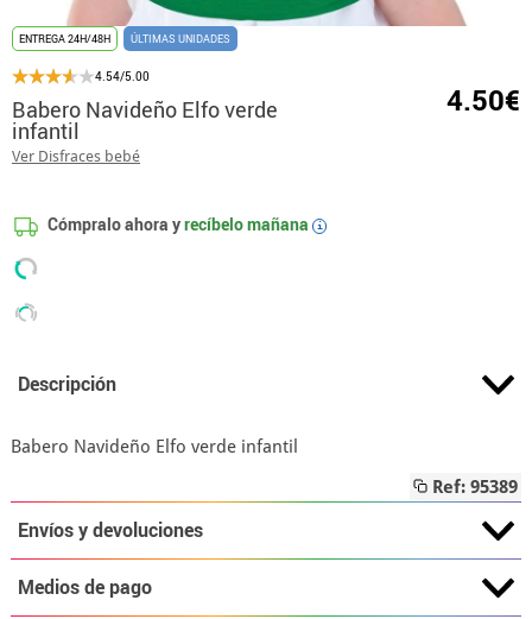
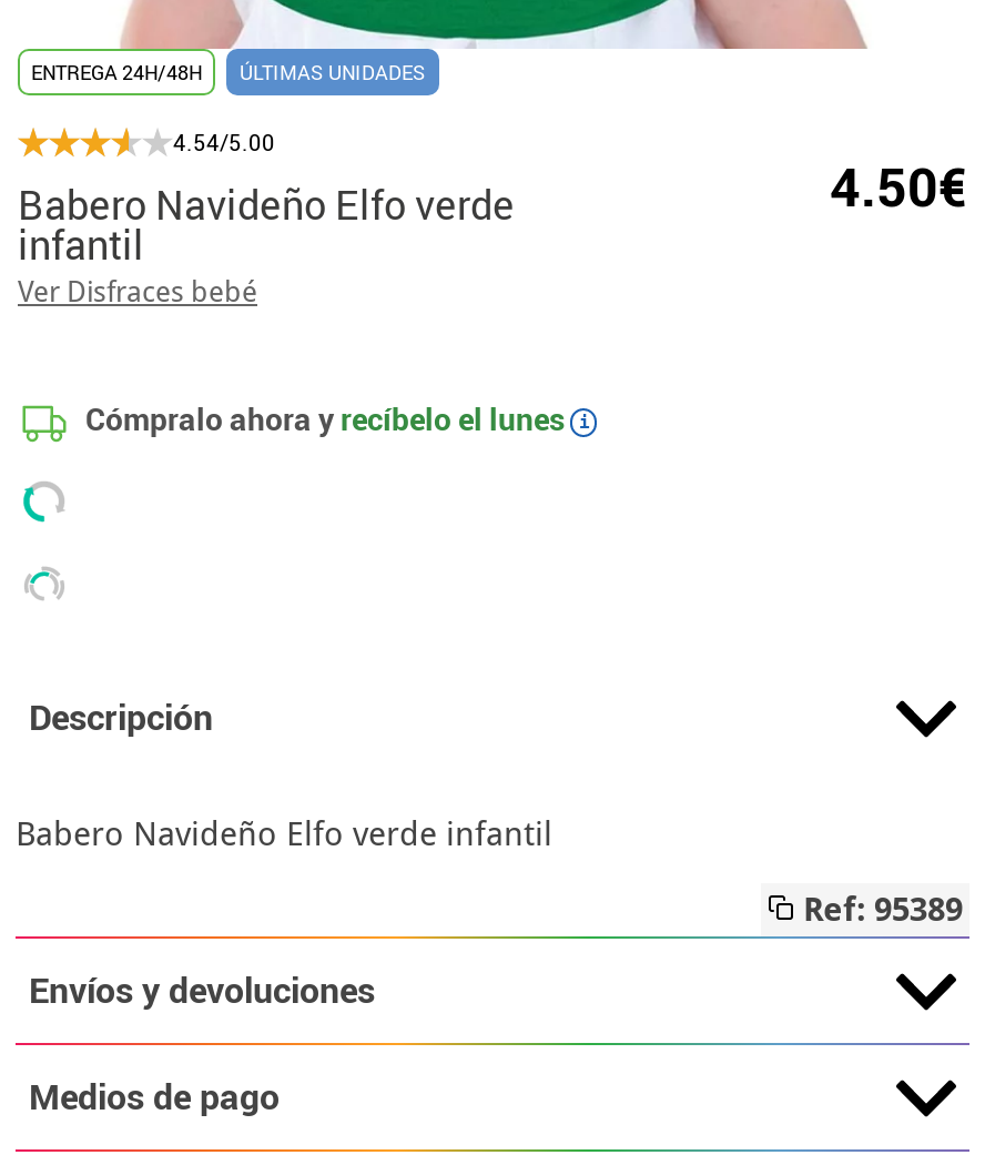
- Cómpralo ahora y recíbelo mañana
+ Cómpralo ahora y recíbelo el lunes
